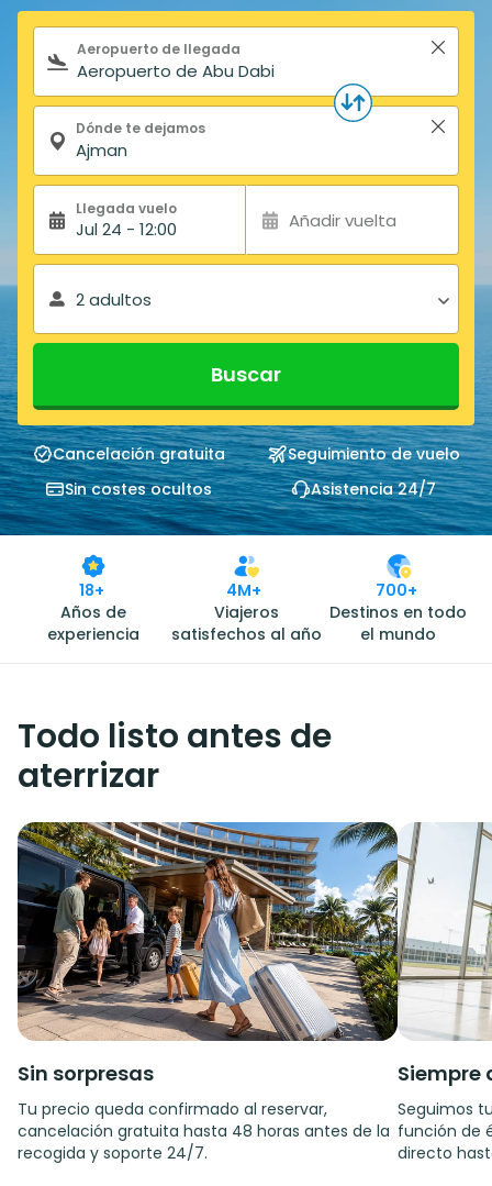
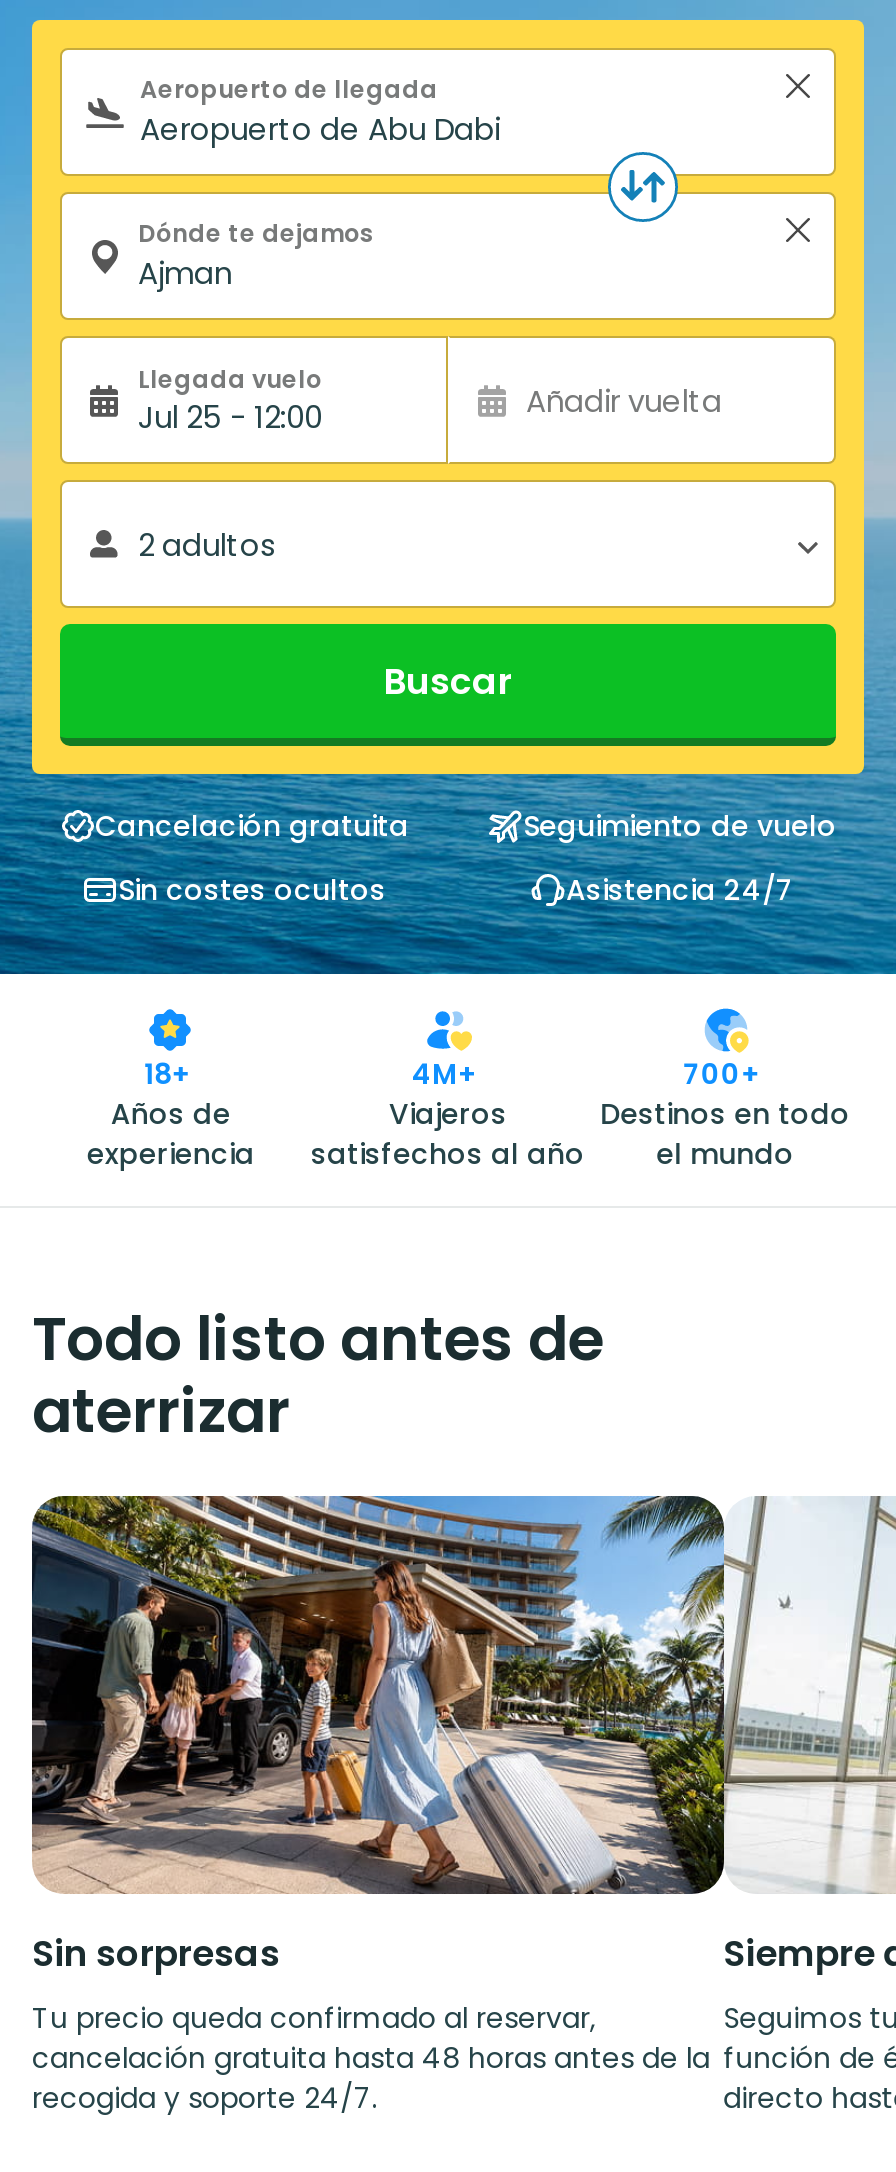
- Jul 24 - 12:00
+ Jul 25 - 12:00
